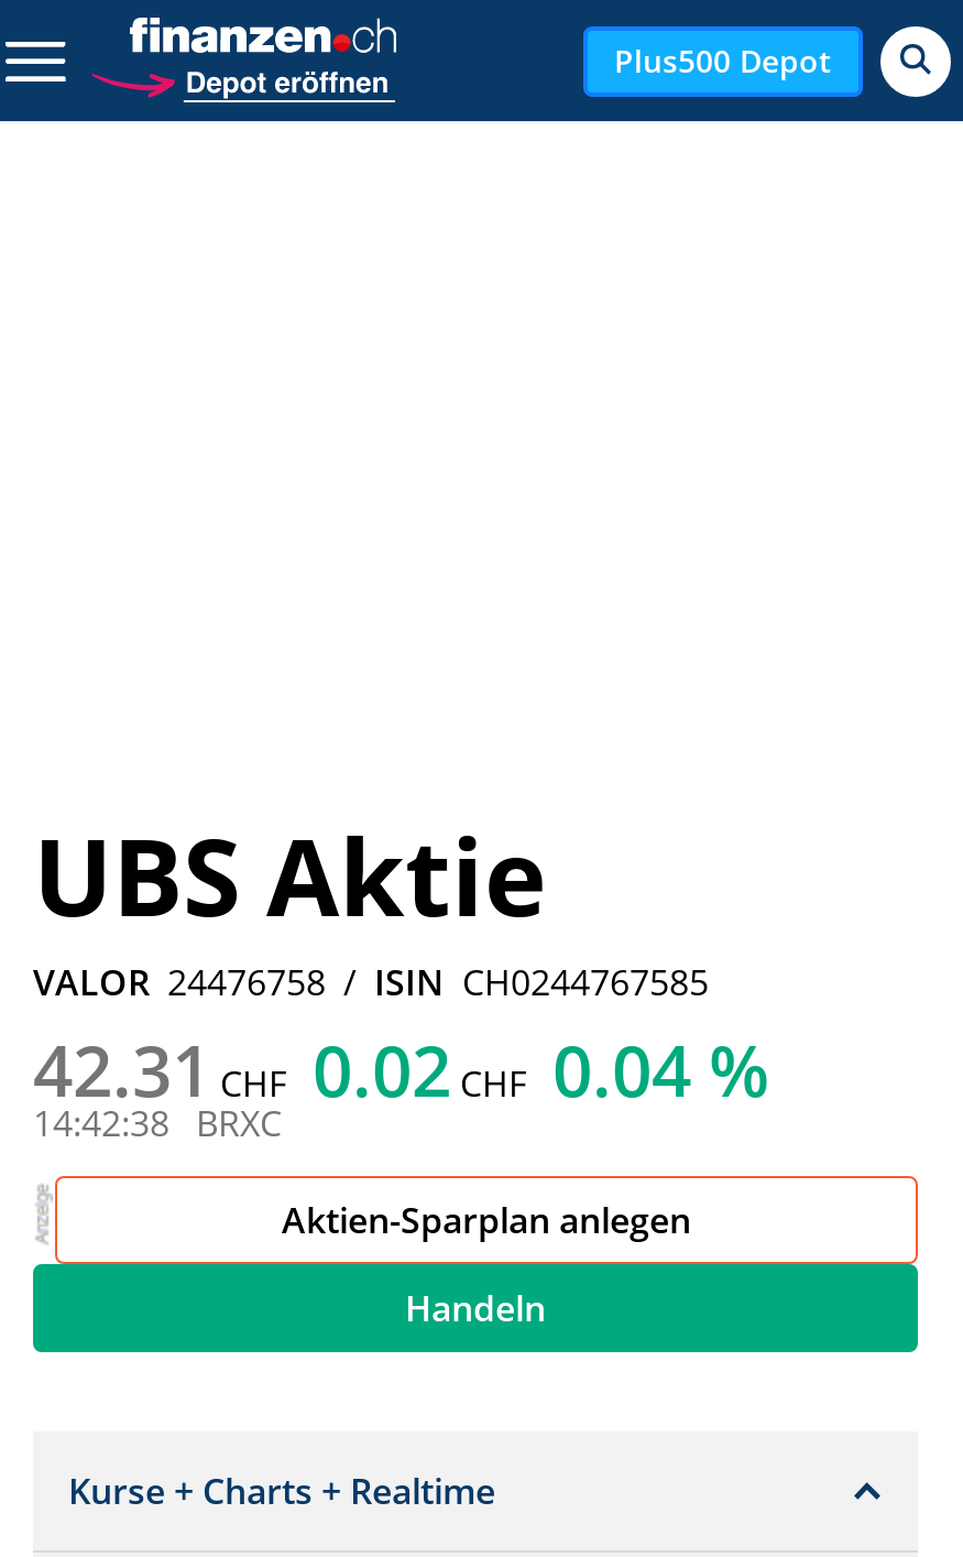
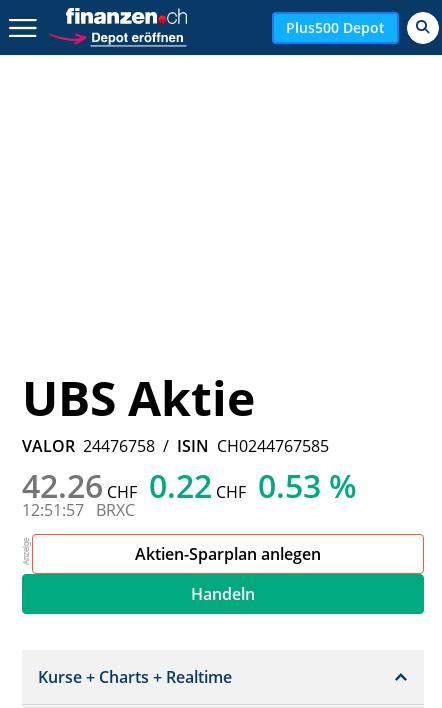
- 42.31 CHF 0.02 CHF 0.04 %
+ 42.26 CHF 0.22 CHF 0.53 %

- 14:42:38 BRXC
+ 12:51:57 BRXC
